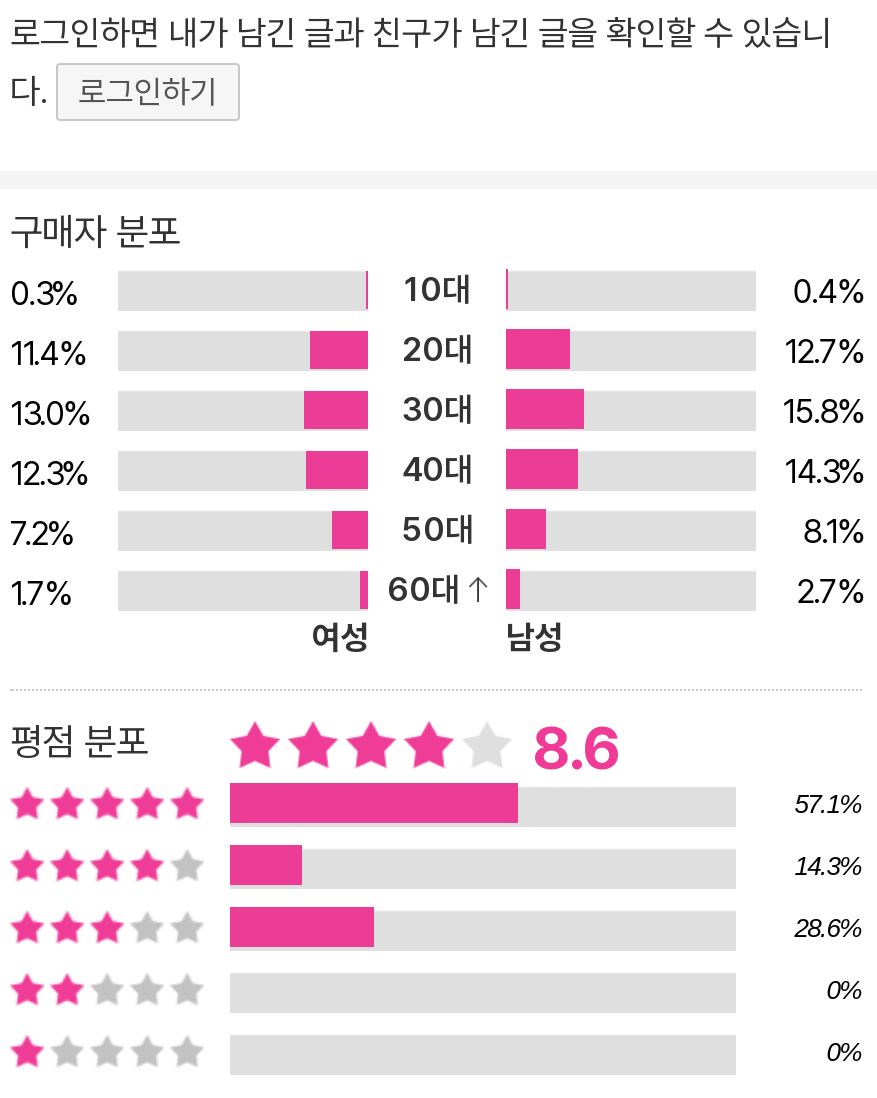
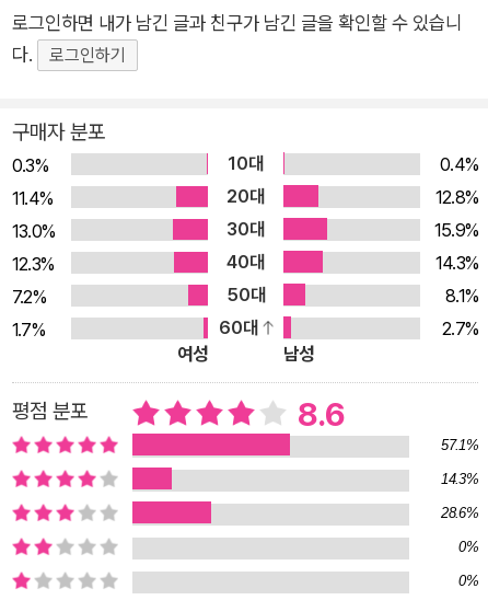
- 12.7%
+ 12.8%

- 15.8%
+ 15.9%
